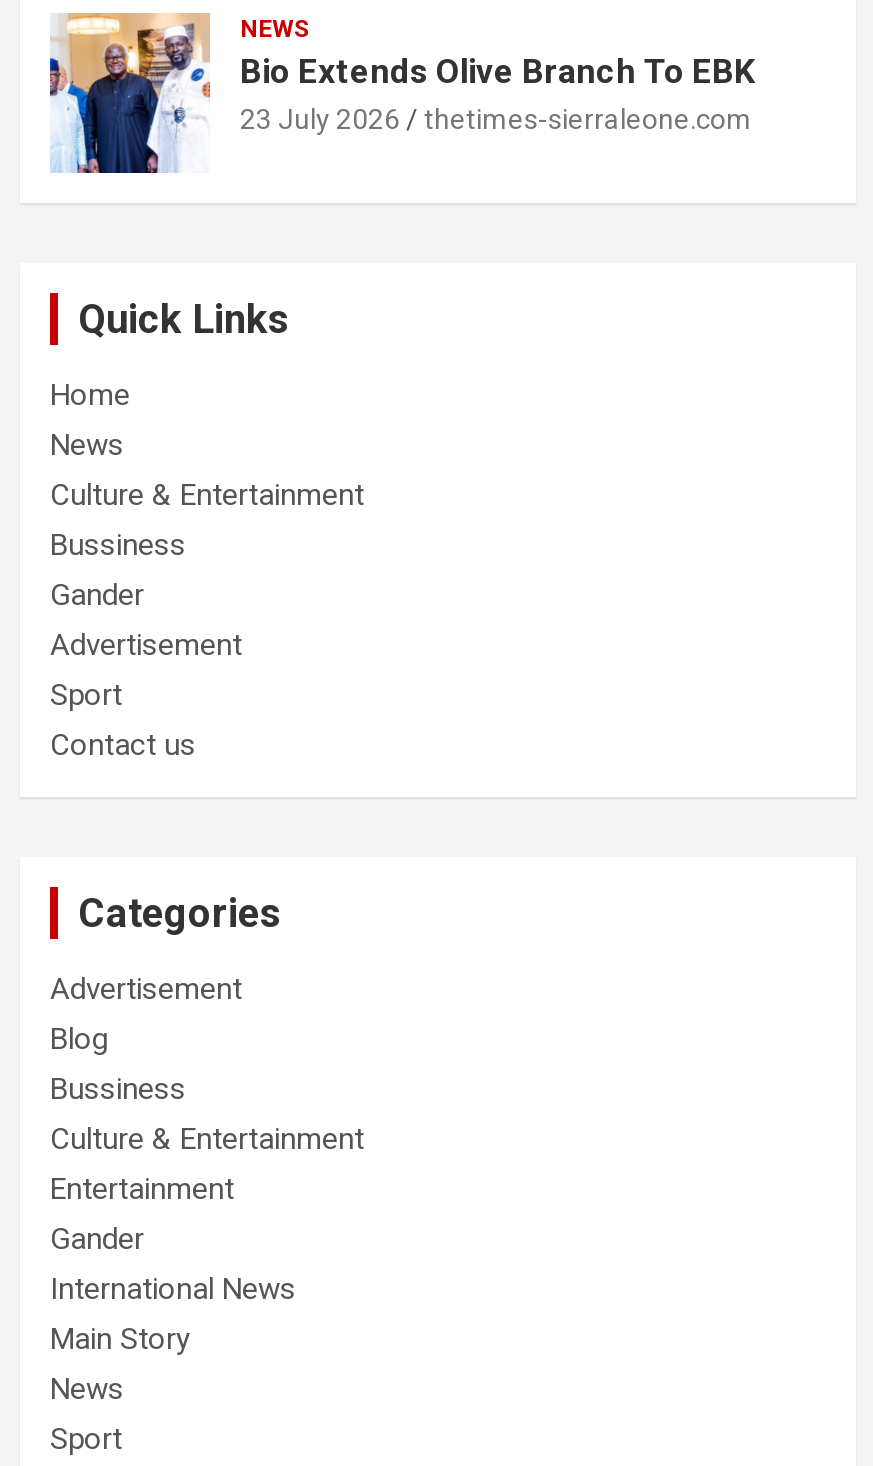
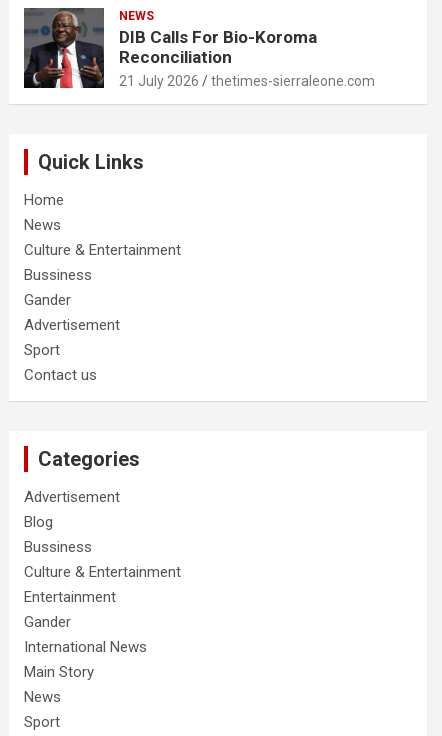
- [image]
- Bio Extends Olive Branch To EBK
- 23 July 2026
+ [image]
+ DIB Calls For Bio-Koroma
+ Reconciliation
+ 21 July 2026

moved down: thetimes-sierraleone.com
